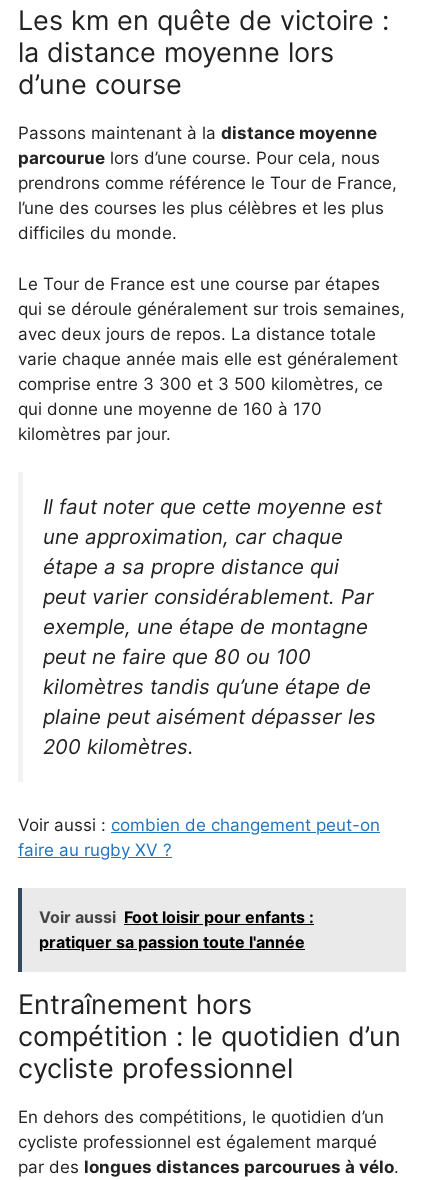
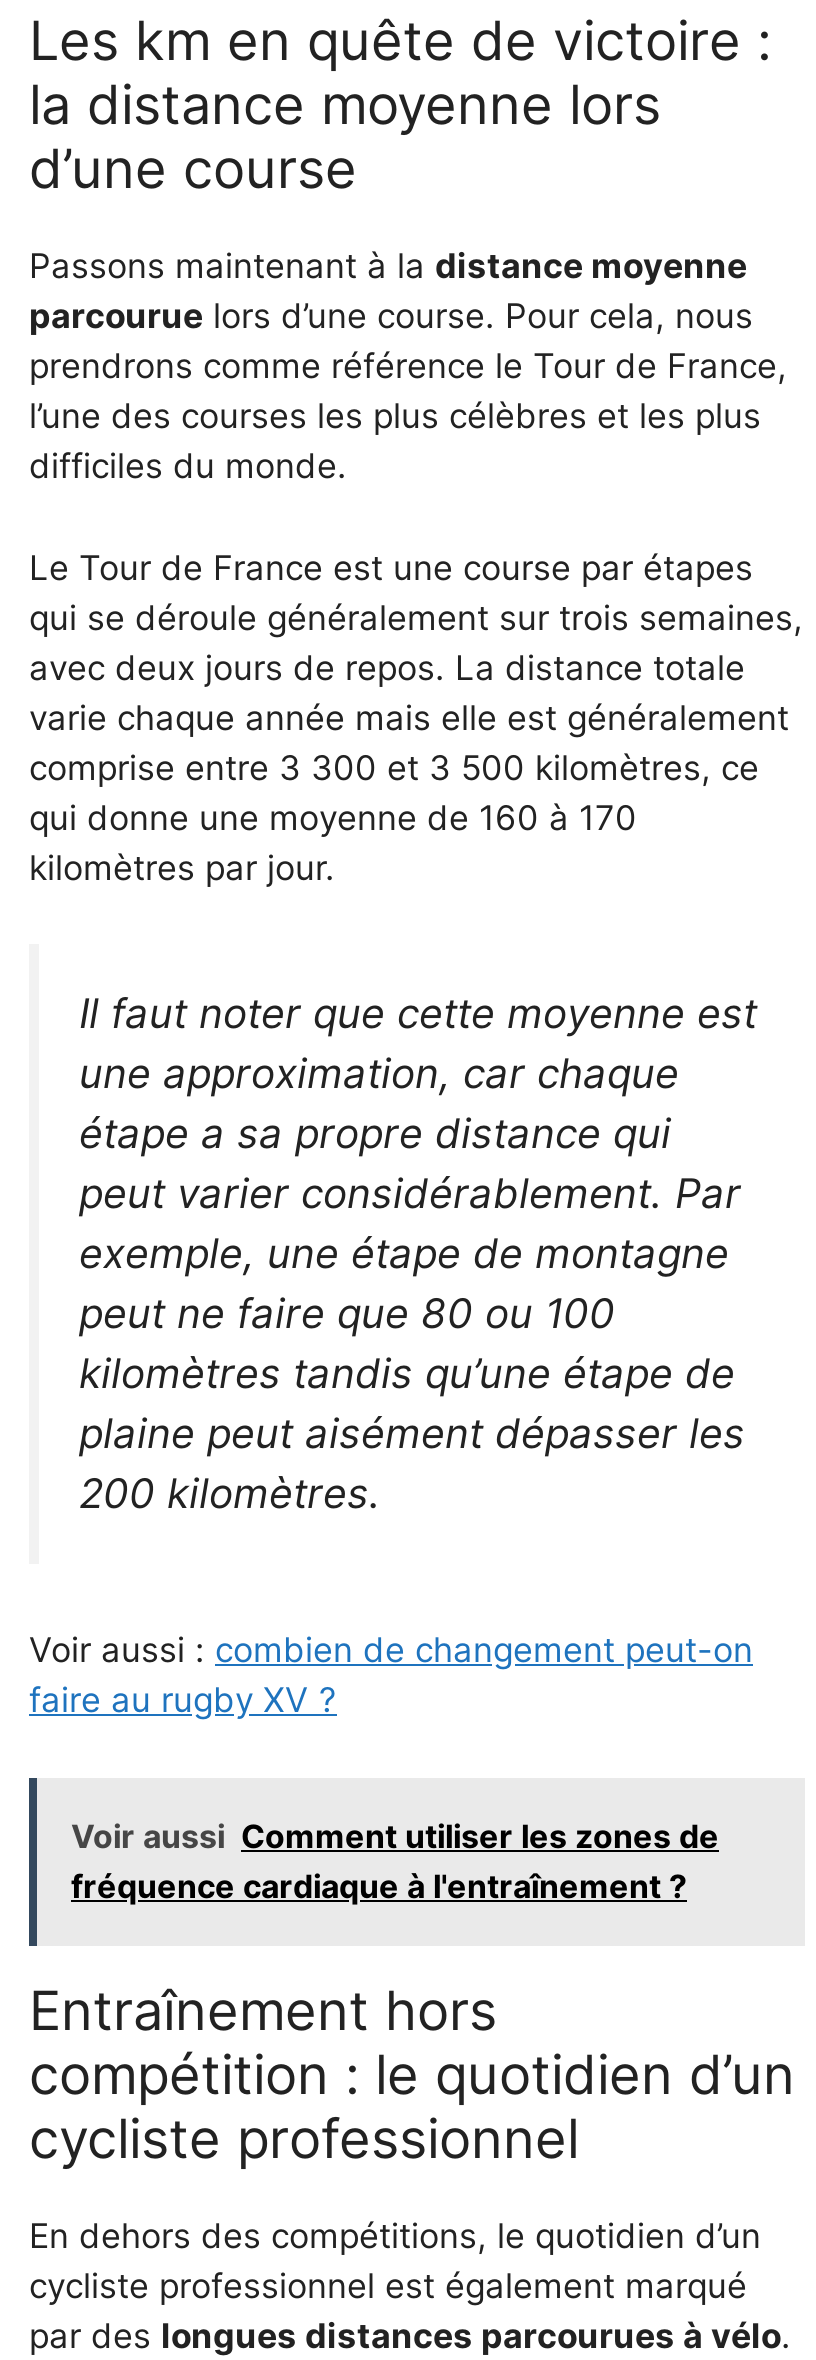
- Voir aussi Foot loisir pour enfants :
- pratiquer sa passion toute l'année
+ Voir aussi Comment utiliser les zones de
+ fréquence cardiaque à l'entraînement ?
